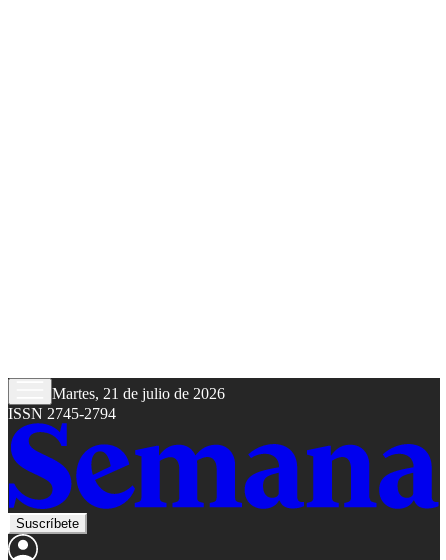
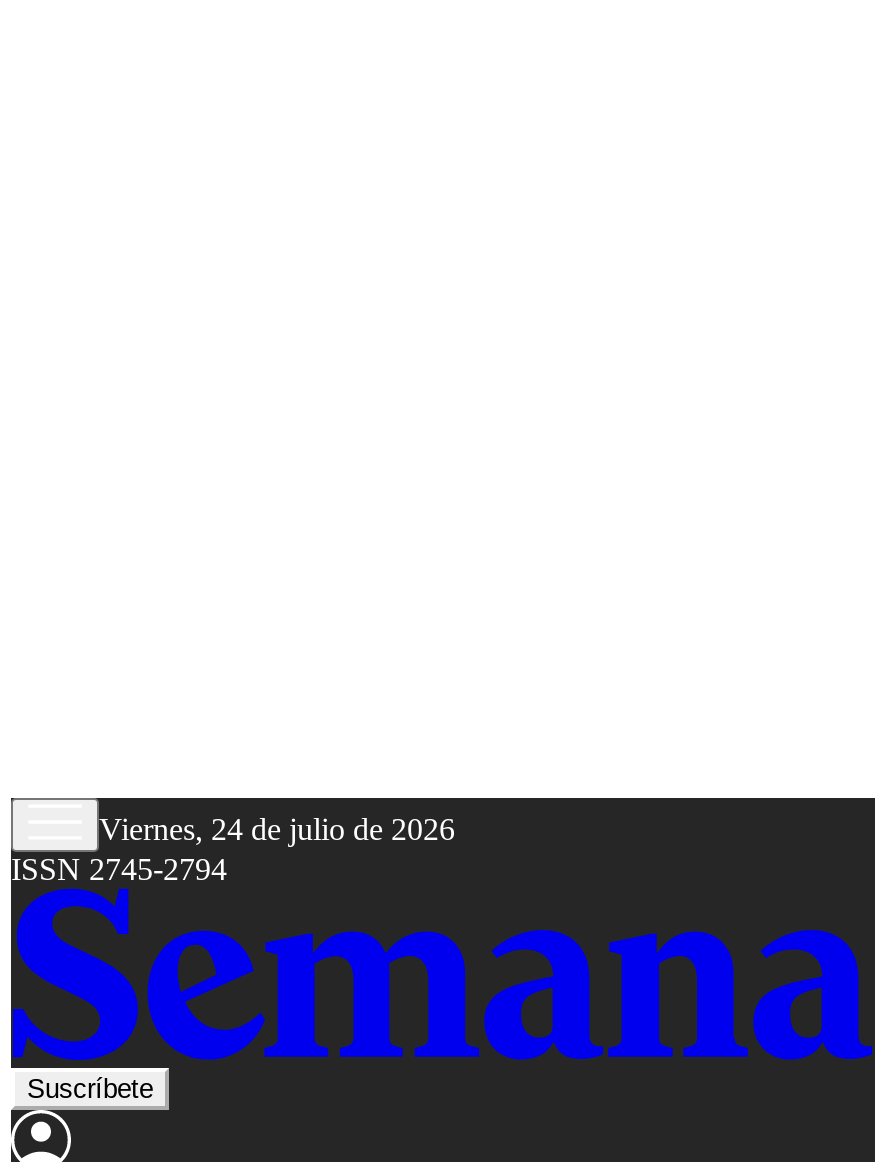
- Martes, 21 de julio de 2026
+ Viernes, 24 de julio de 2026
